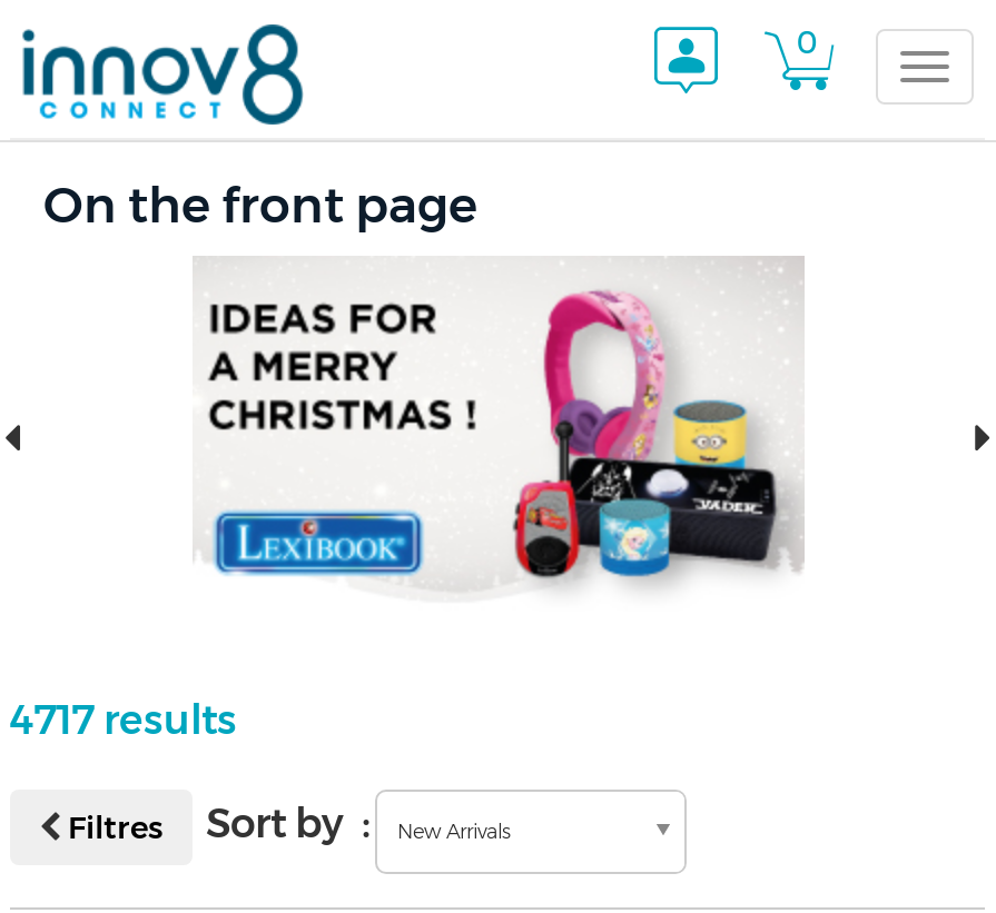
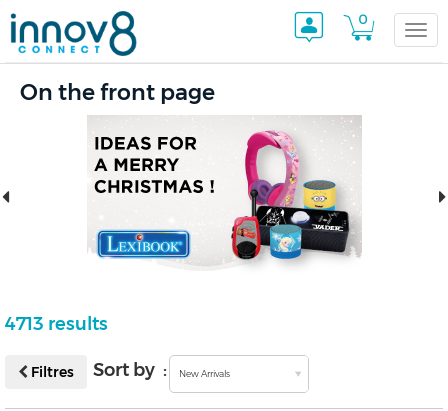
- 4717 results
+ 4713 results
